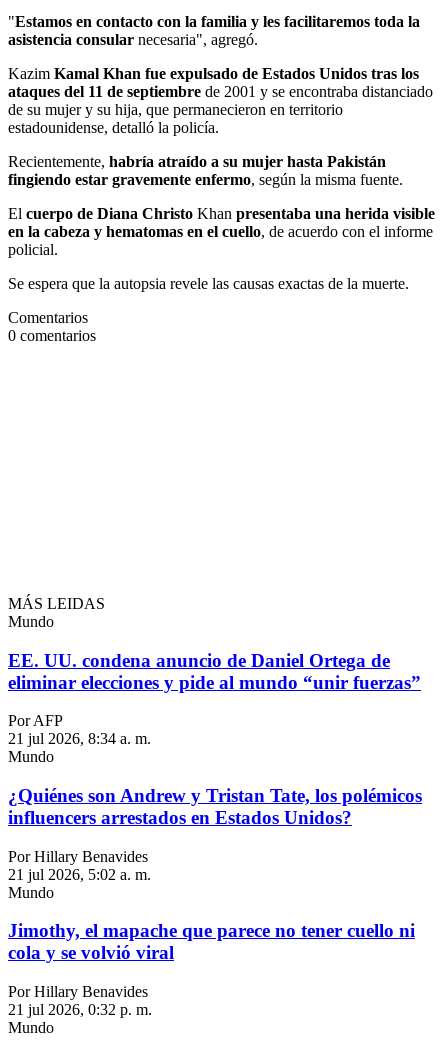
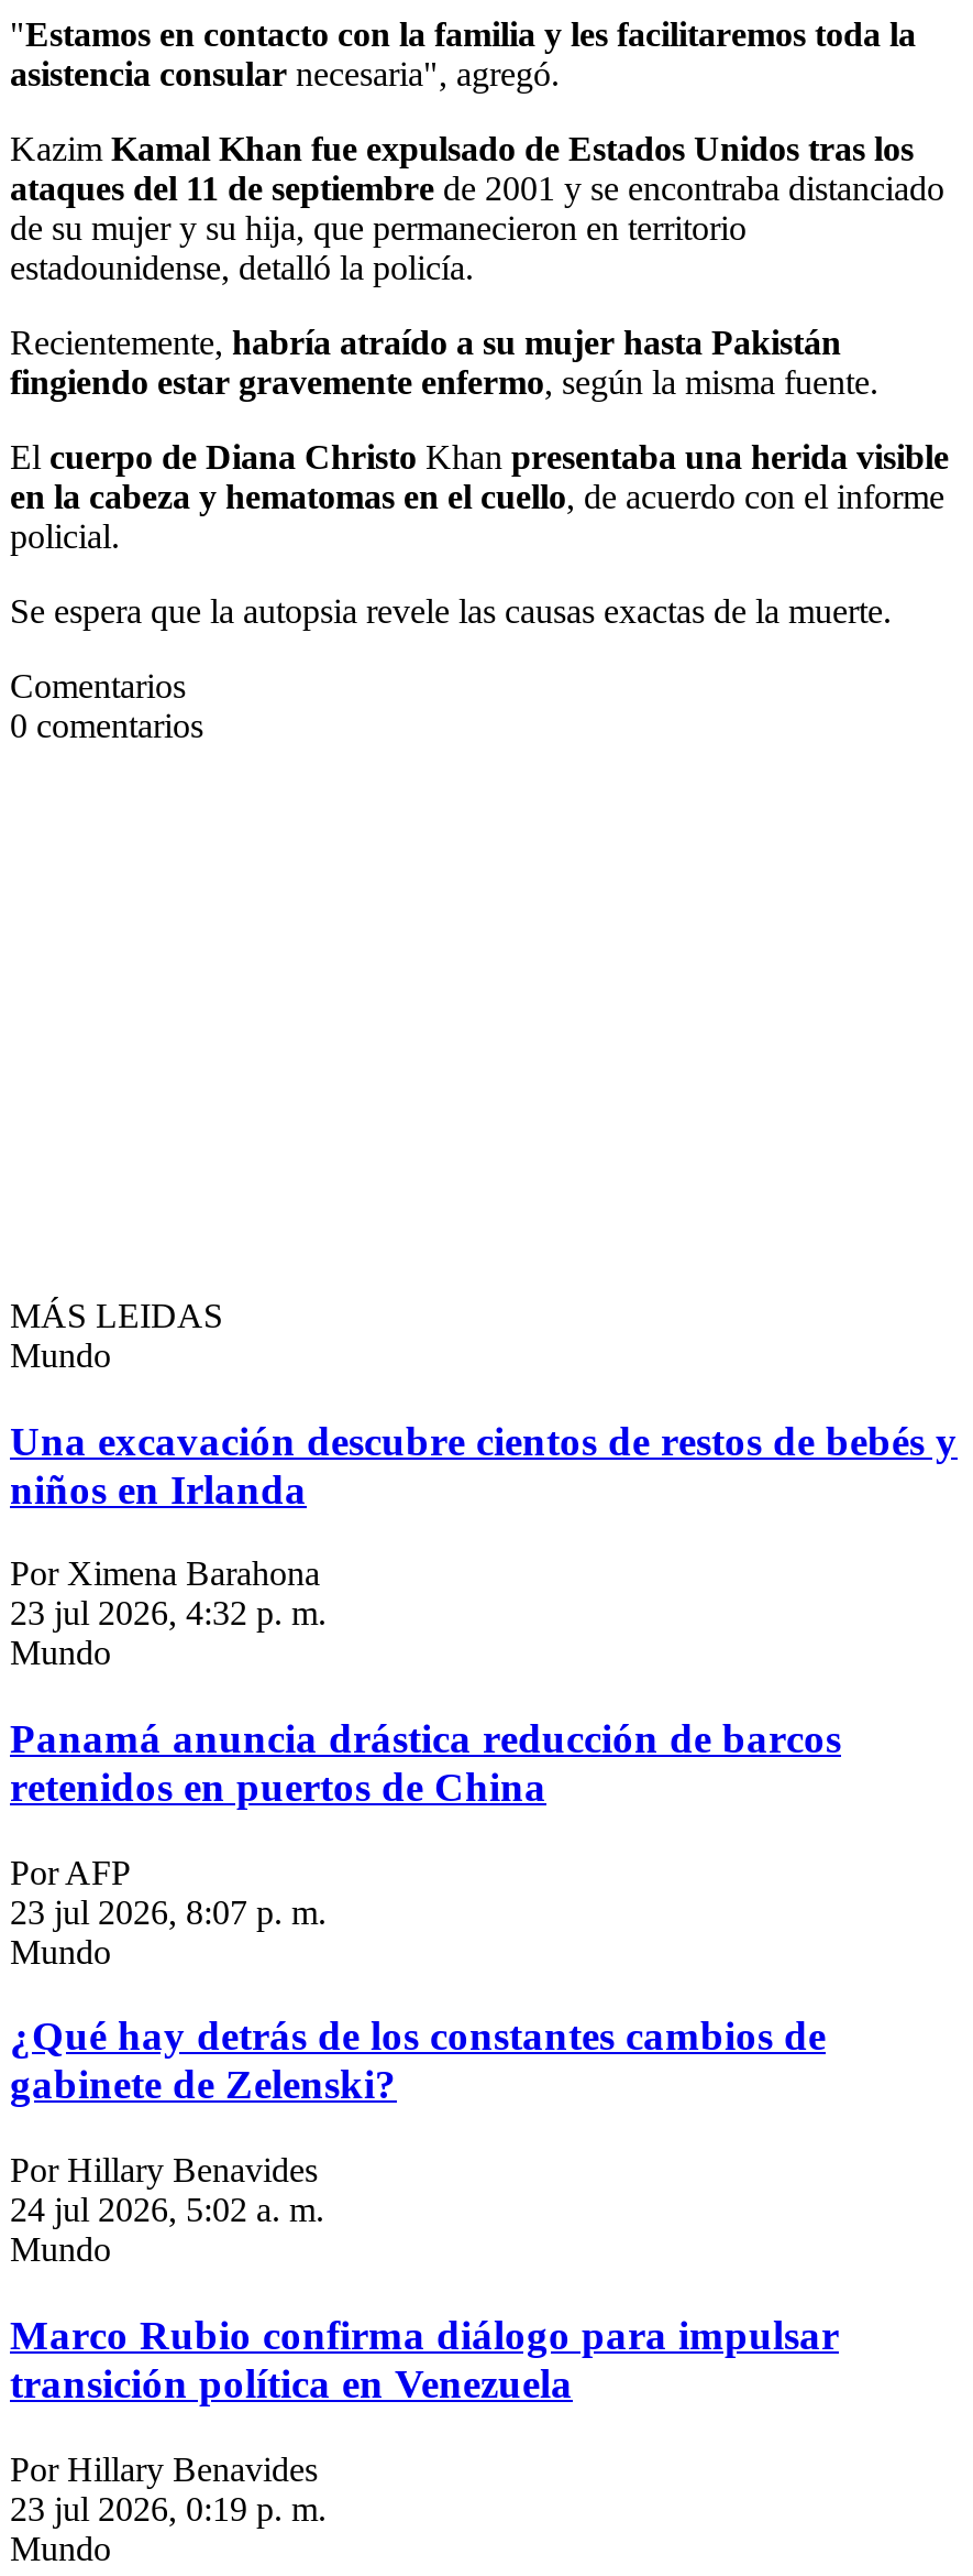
- EE. UU. condena anuncio de Daniel Ortega de
- eliminar elecciones y pide al mundo “unir fuerzas”
+ Una excavación descubre cientos de restos de bebés y
+ niños en Irlanda
+ Por Ximena Barahona
+ 23 jul 2026, 4:32 p. m.
+ Mundo
+ Panamá anuncia drástica reducción de barcos
+ retenidos en puertos de China

- 21 jul 2026, 8:34 a. m.
+ 23 jul 2026, 8:07 p. m.

- ¿Quiénes son Andrew y Tristan Tate, los polémicos
- influencers arrestados en Estados Unidos?
+ ¿Qué hay detrás de los constantes cambios de
+ gabinete de Zelenski?

- 21 jul 2026, 5:02 a. m.
+ 24 jul 2026, 5:02 a. m.

- Jimothy, el mapache que parece no tener cuello ni
- cola y se volvió viral
+ Marco Rubio confirma diálogo para impulsar
+ transición política en Venezuela

- 21 jul 2026, 0:32 p. m.
+ 23 jul 2026, 0:19 p. m.
